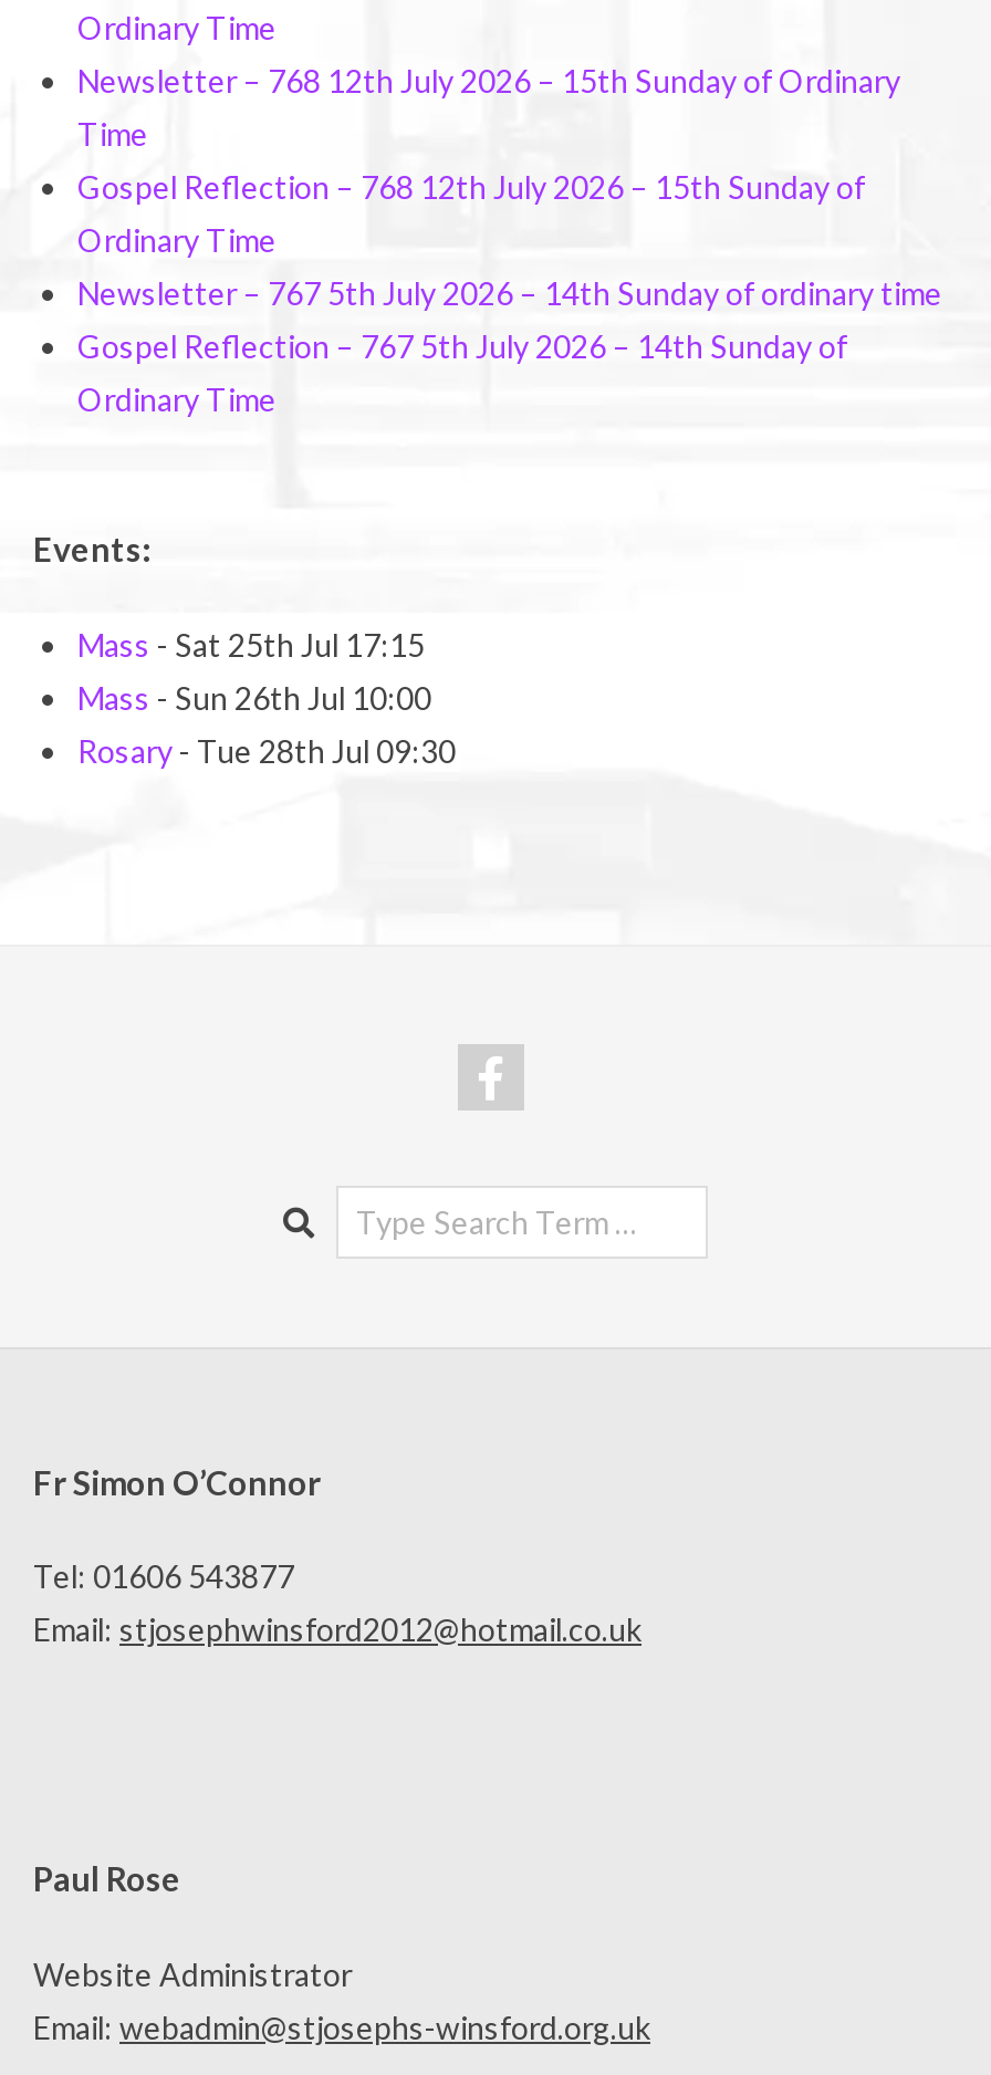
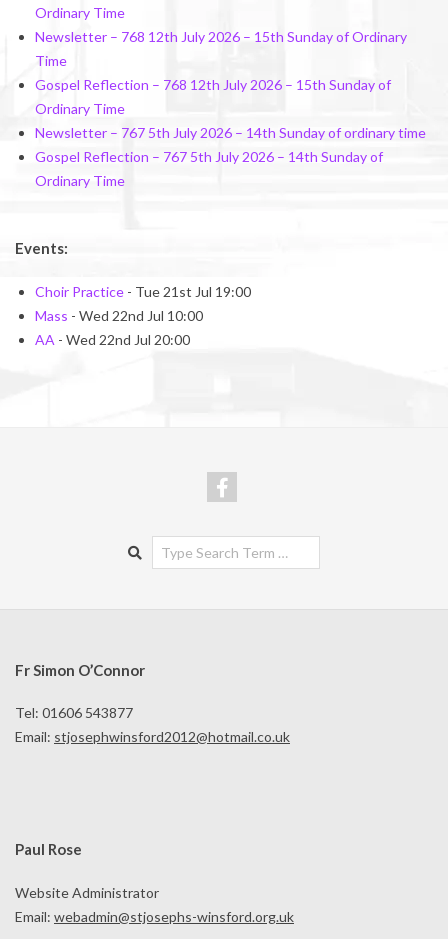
- Mass - Sat 25th Jul 17:15
- Mass - Sun 26th Jul 10:00
- Rosary - Tue 28th Jul 09:30
+ Choir Practice - Tue 21st Jul 19:00
+ Mass - Wed 22nd Jul 10:00
+ AA - Wed 22nd Jul 20:00
